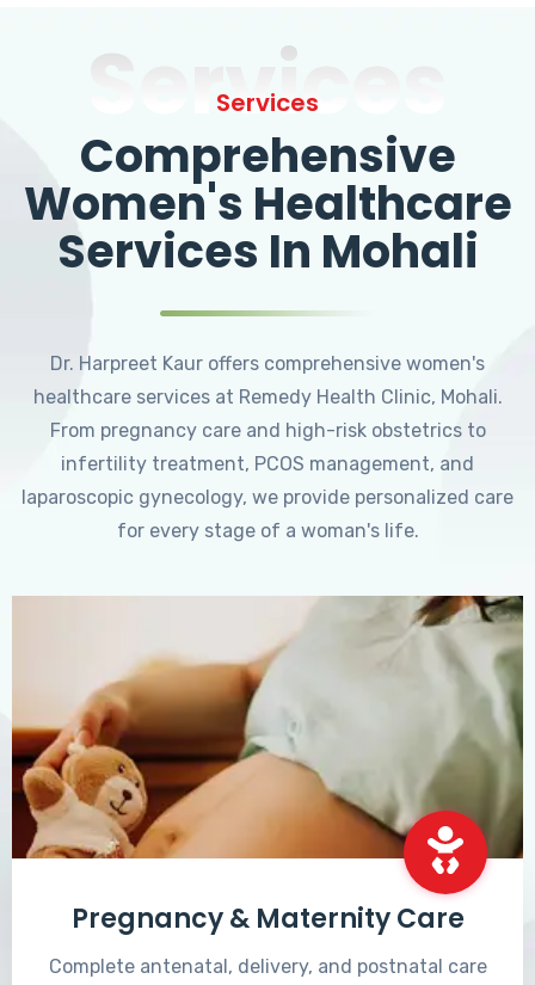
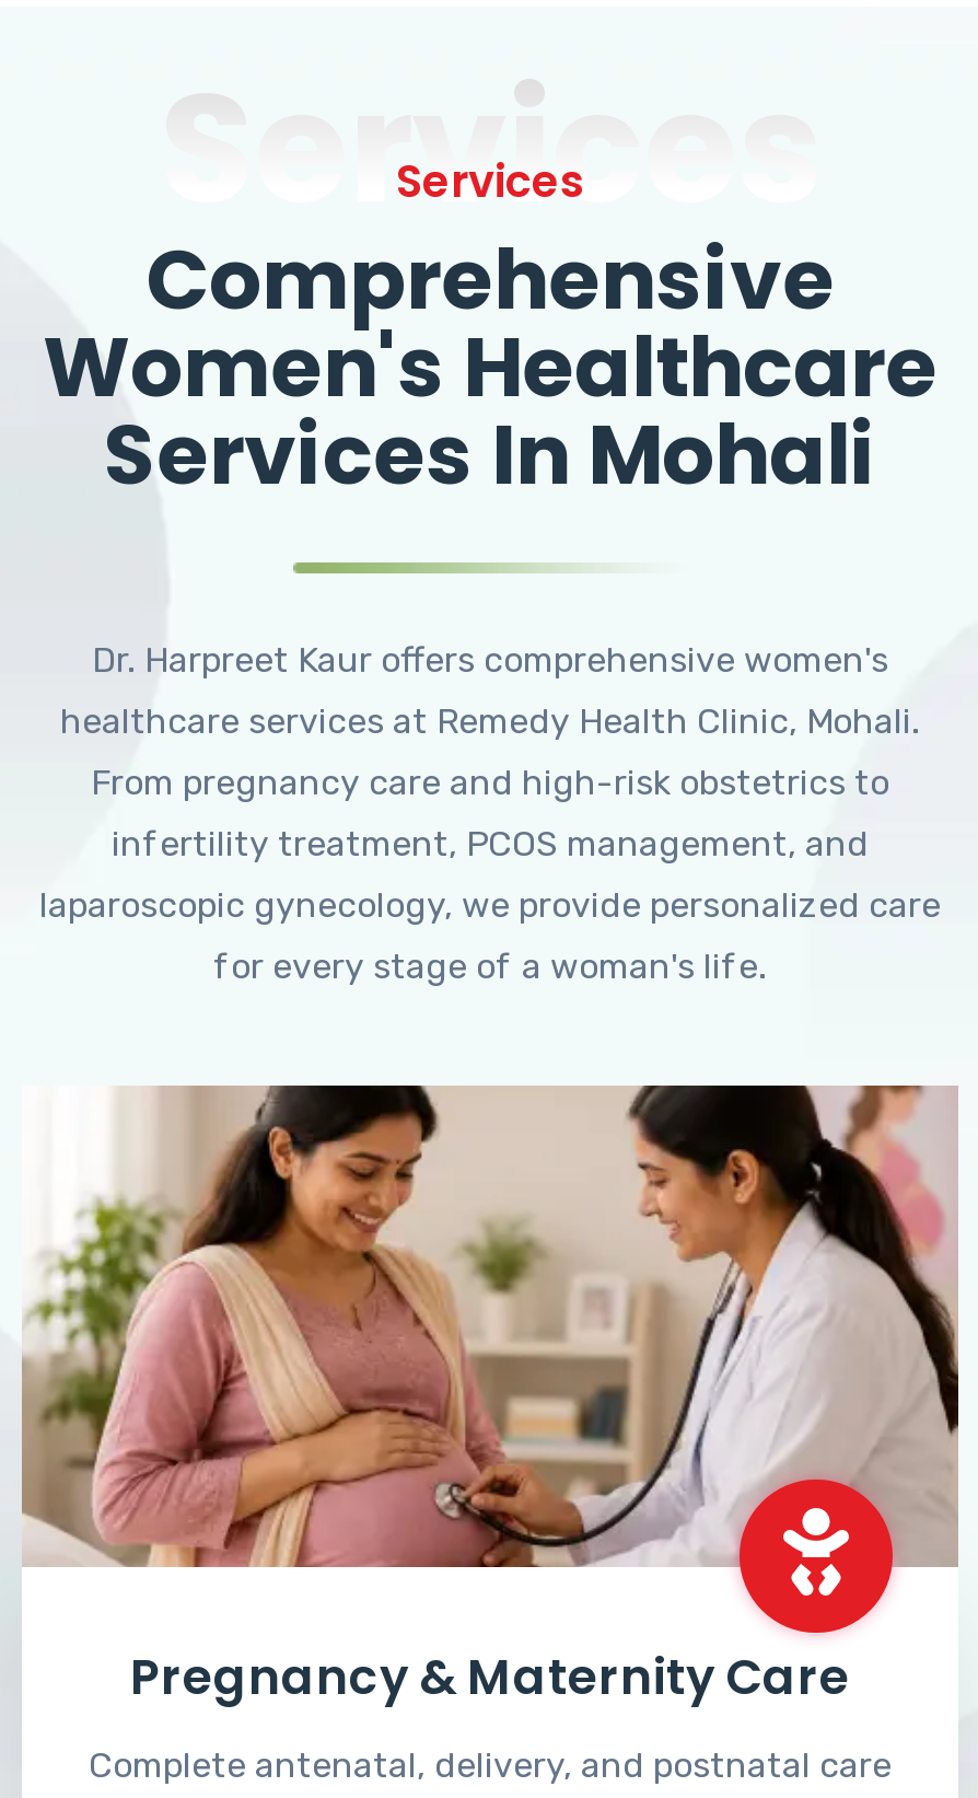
- [image]
+ [image]
